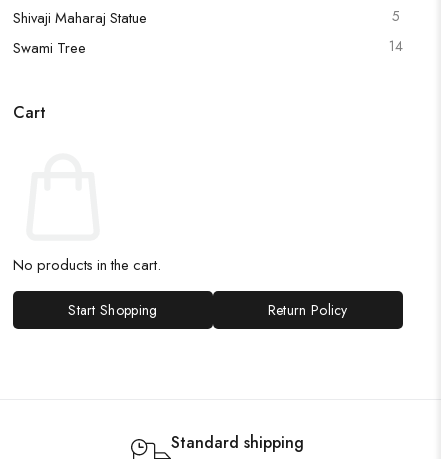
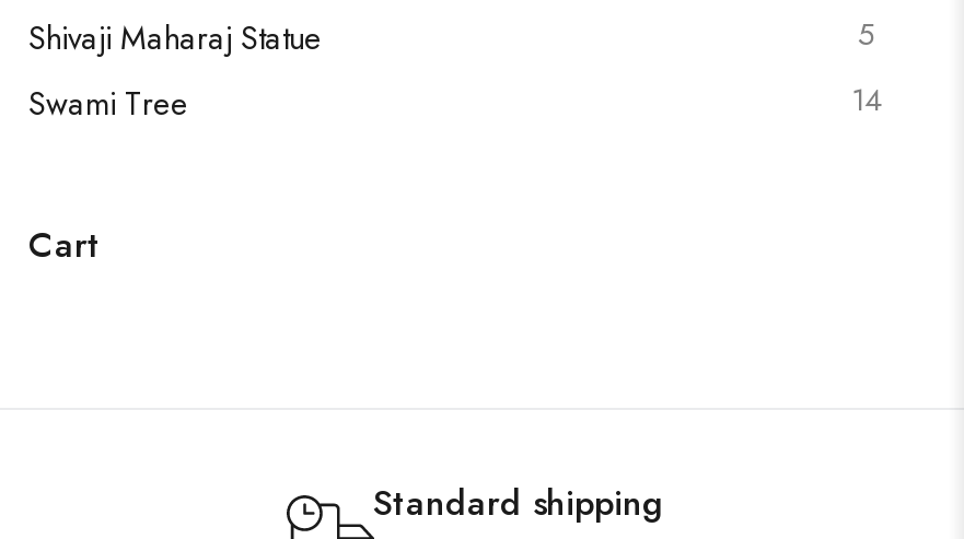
- No products in the cart.
- Start Shopping
- Return Policy
